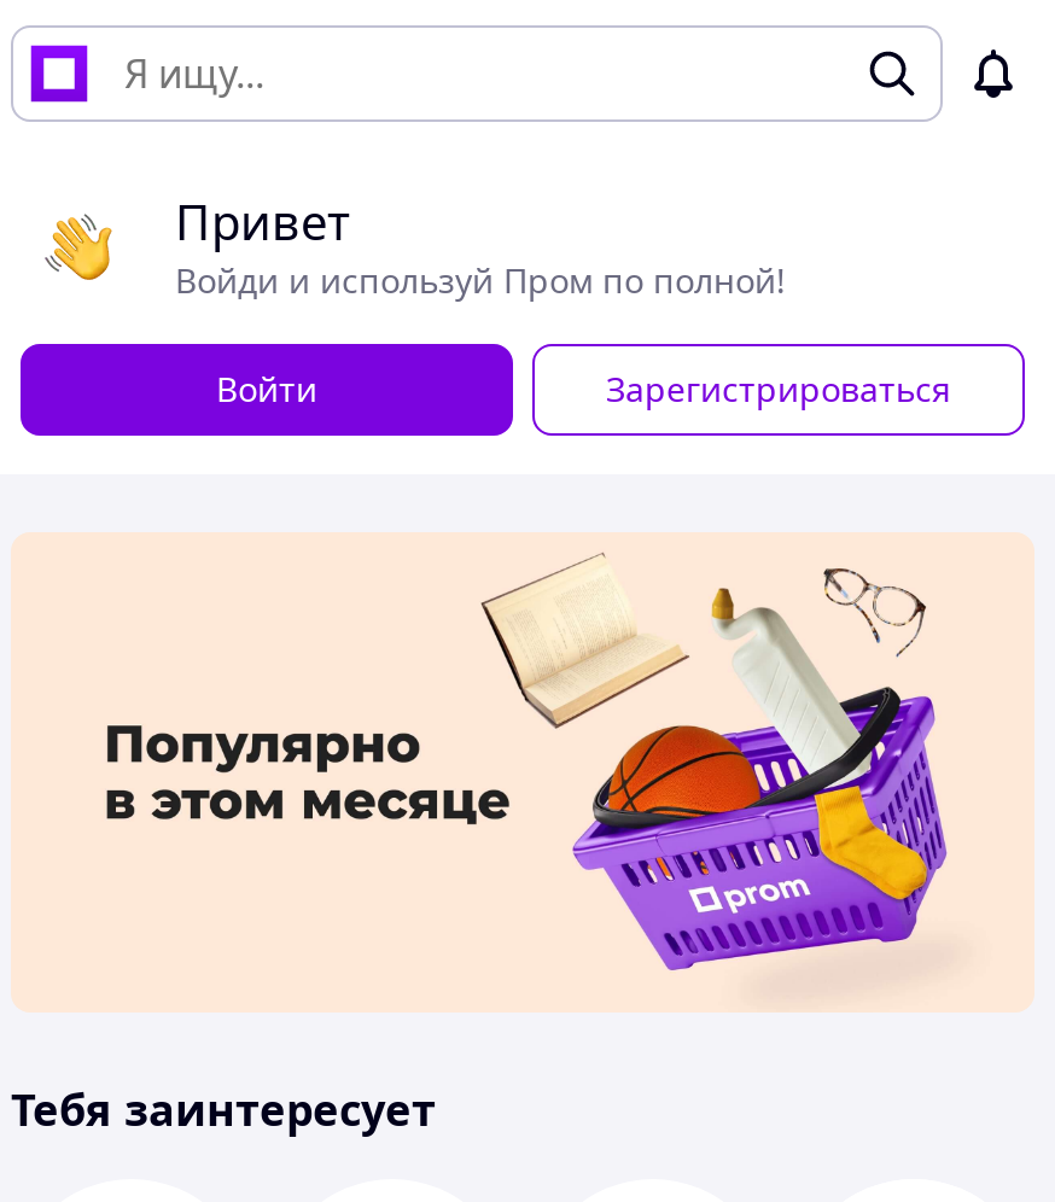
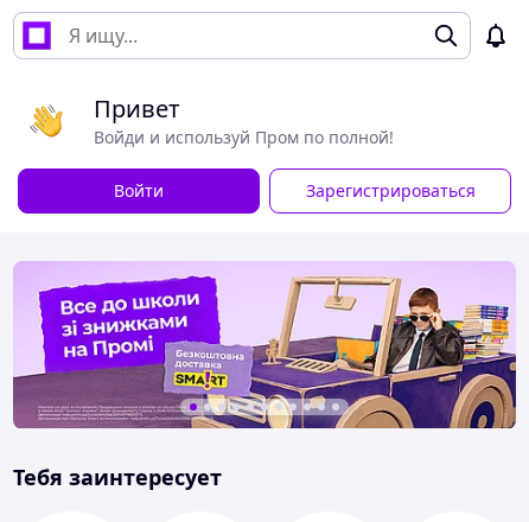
- [image]
+ [image]
